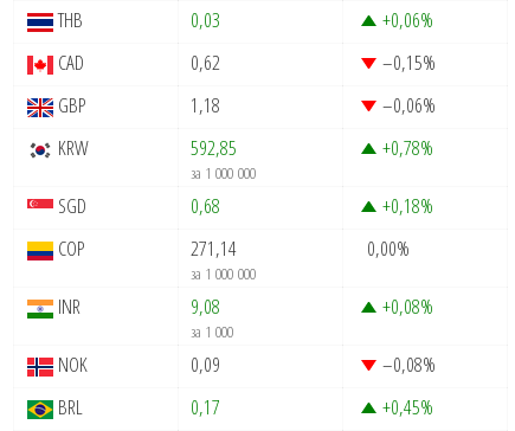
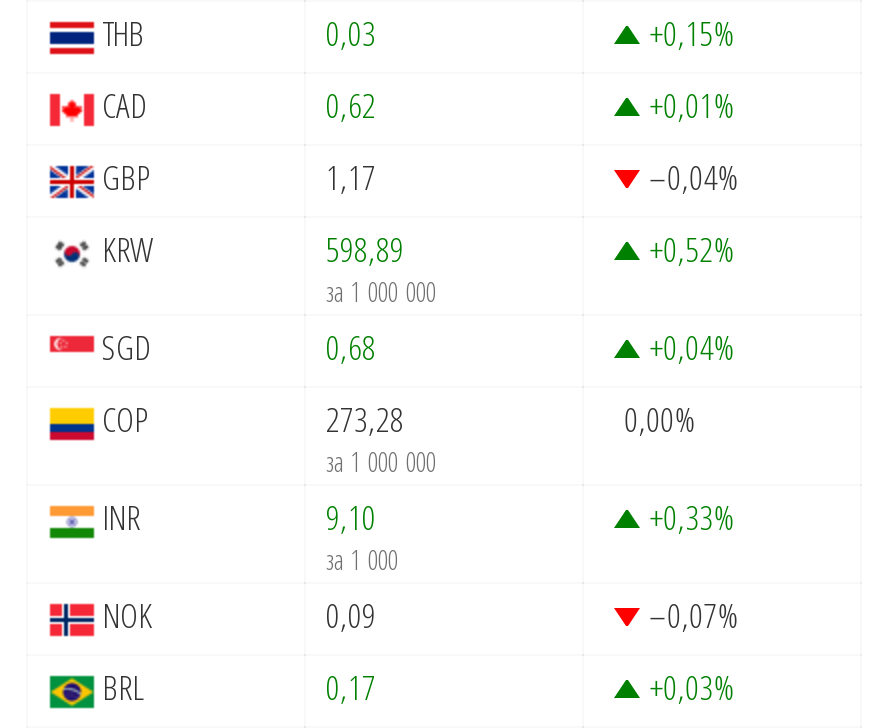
- +0,06%
+ +0,15%

- –0,15%
+ +0,01%

- 1,18
+ 1,17

- –0,06%
+ –0,04%

- 592,85
+ 598,89

- +0,78%
+ +0,52%

- +0,18%
+ +0,04%

- 271,14
+ 273,28

- 9,08
+ 9,10

- +0,08%
+ +0,33%

- –0,08%
+ –0,07%

- +0,45%
+ +0,03%
